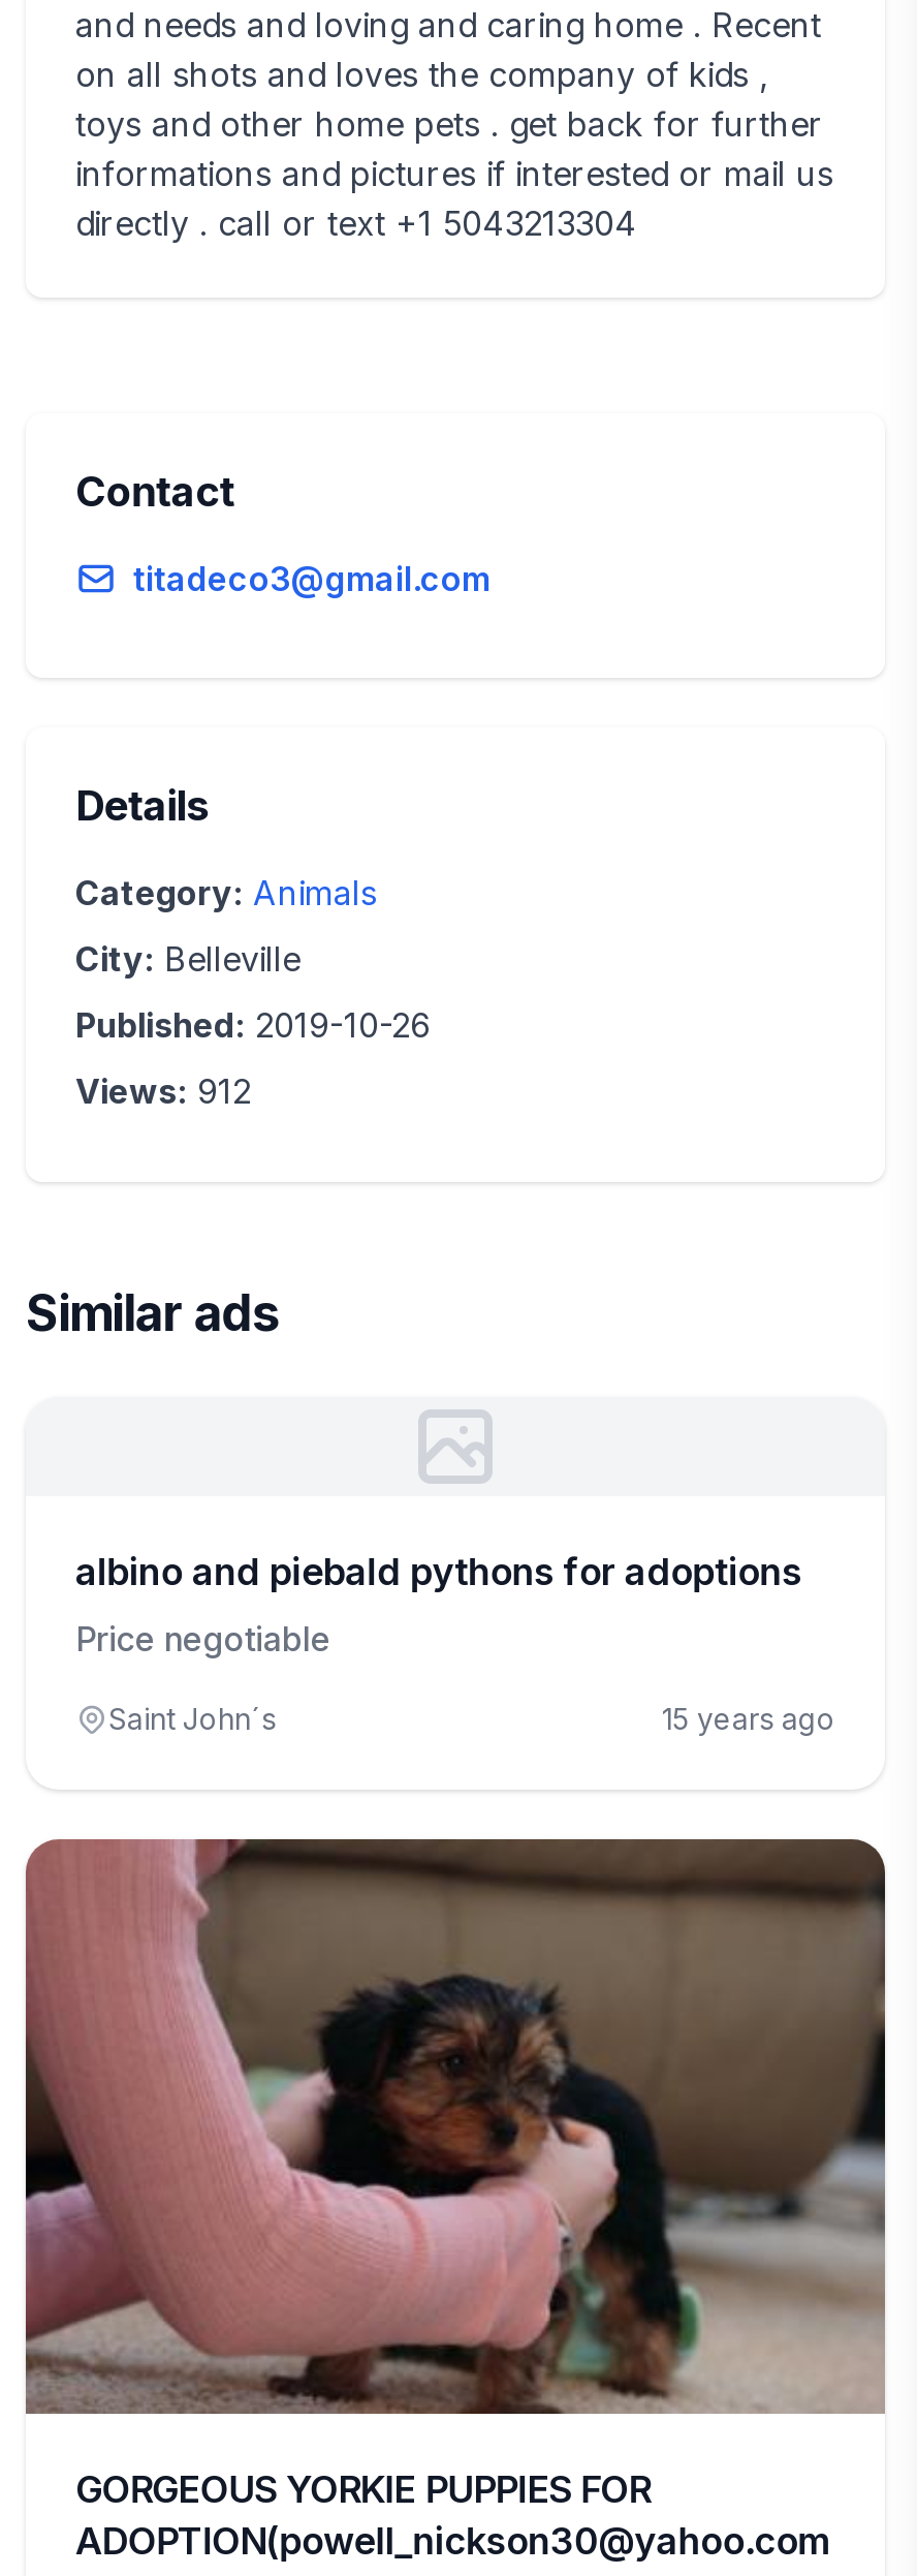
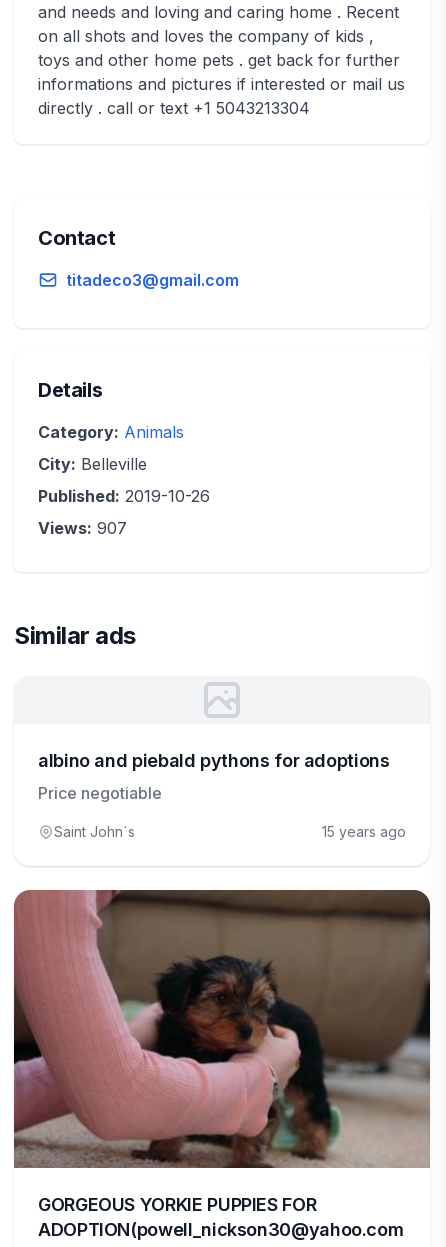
- Views: 912
+ Views: 907
